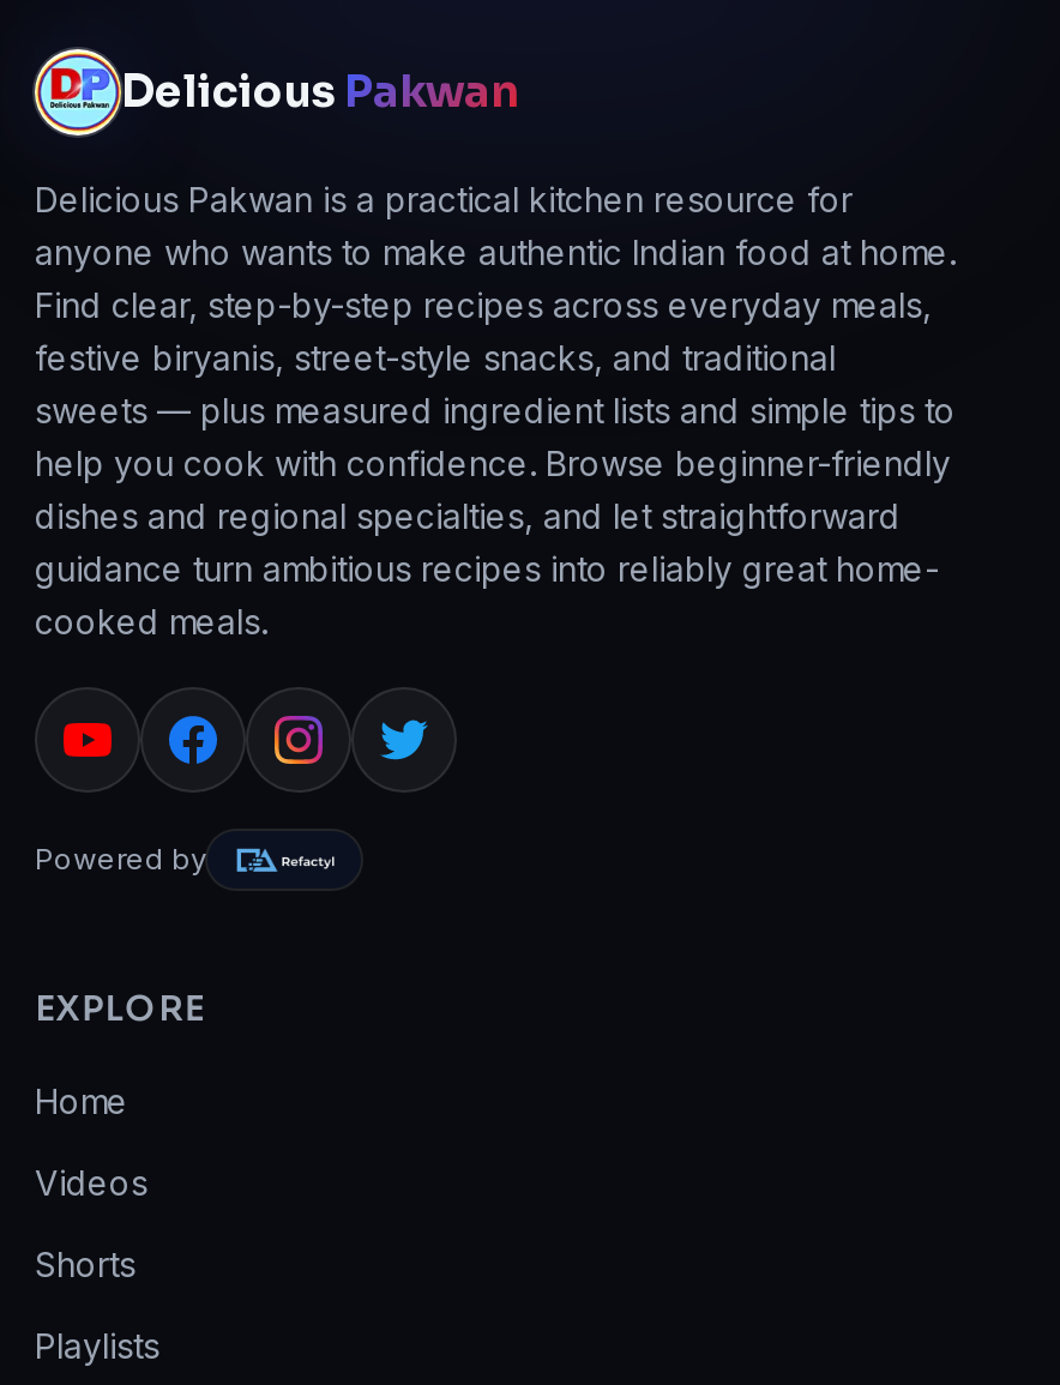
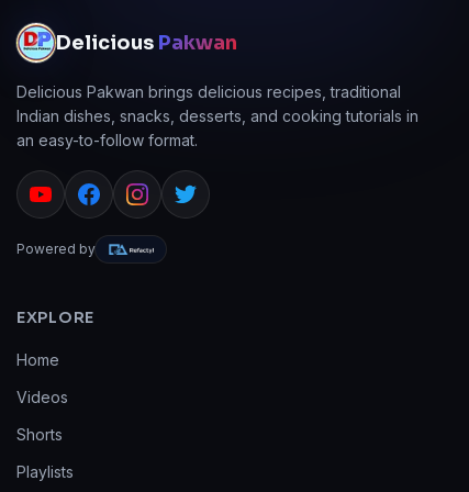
- Delicious Pakwan is a practical kitchen resource for
- anyone who wants to make authentic Indian food at home.
- Find clear, step-by-step recipes across everyday meals,
- festive biryanis, street-style snacks, and traditional
- sweets — plus measured ingredient lists and simple tips to
- help you cook with confidence. Browse beginner-friendly
- dishes and regional specialties, and let straightforward
- guidance turn ambitious recipes into reliably great home-
- cooked meals.
+ Delicious Pakwan brings delicious recipes, traditional
+ Indian dishes, snacks, desserts, and cooking tutorials in
+ an easy-to-follow format.
